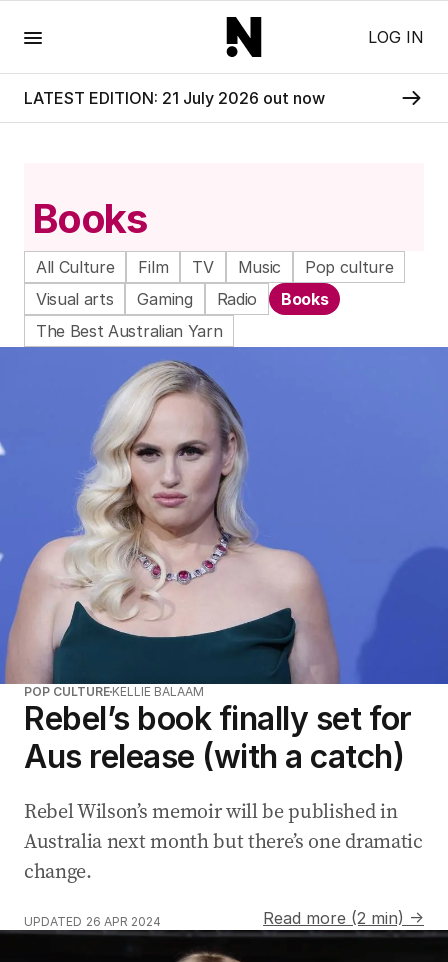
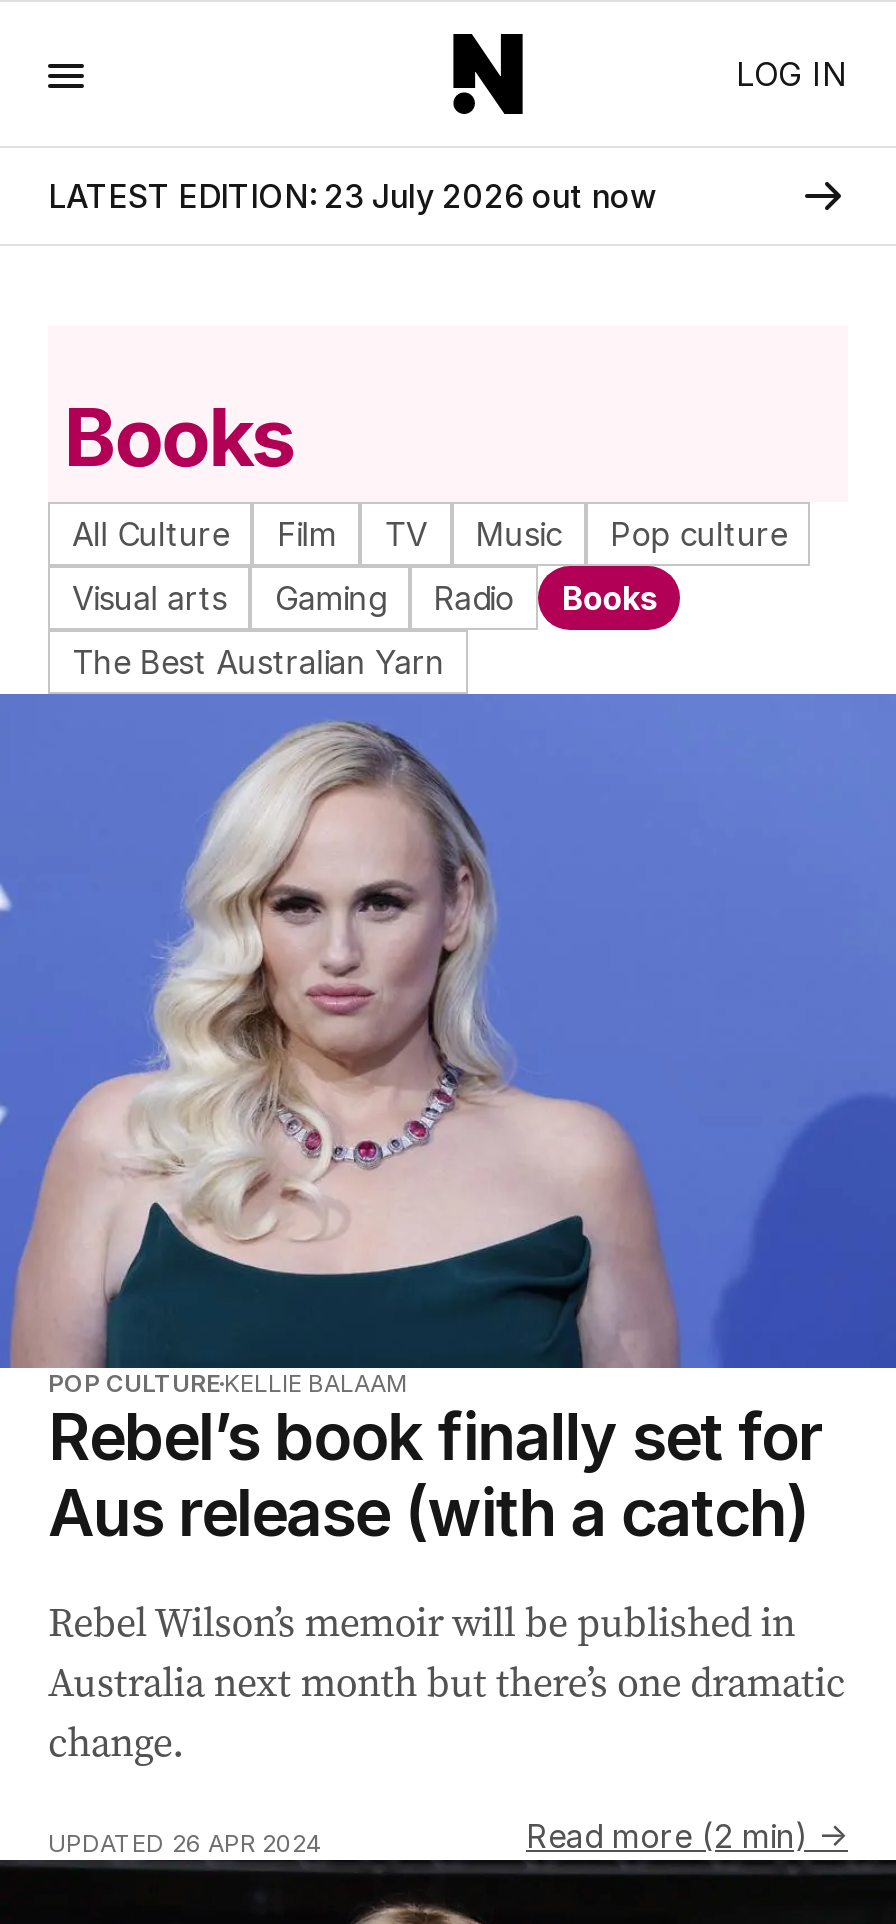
- LATEST EDITION: 21 July 2026 out now
+ LATEST EDITION: 23 July 2026 out now
